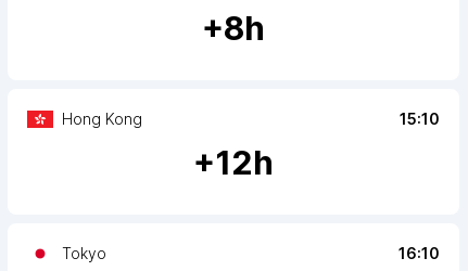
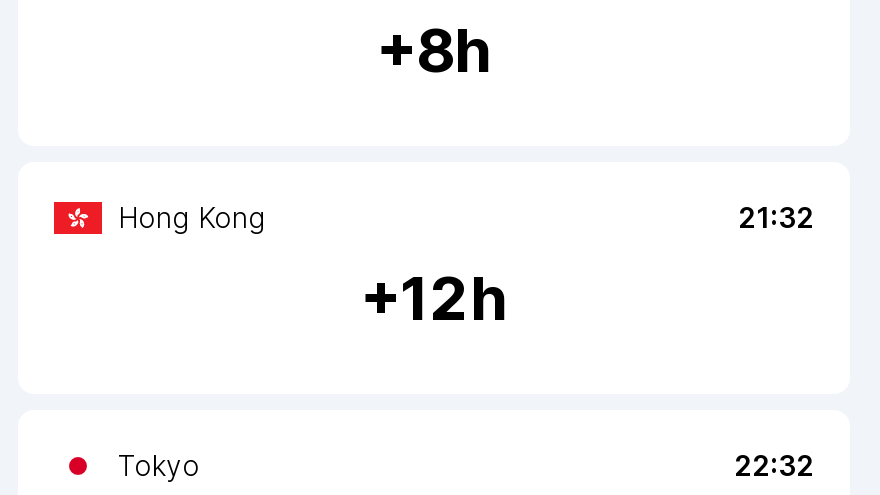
- 15:10
+ 21:32

- 16:10
+ 22:32
